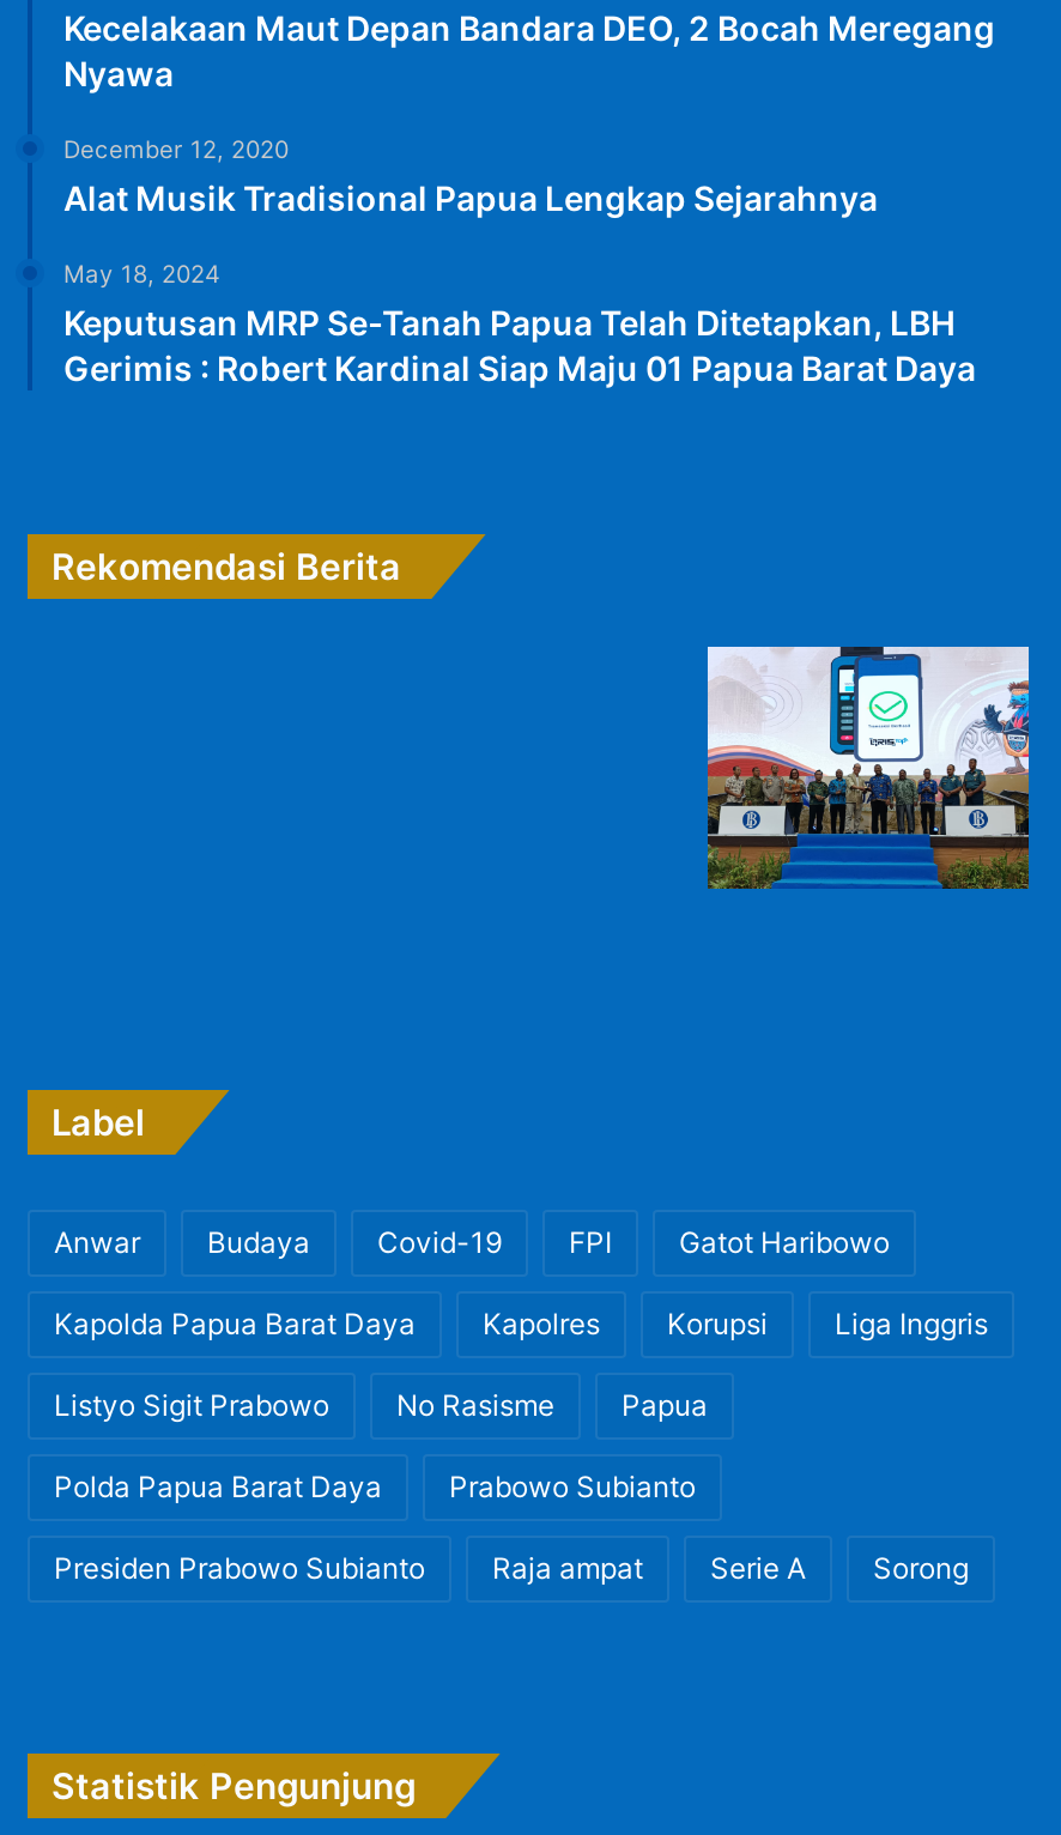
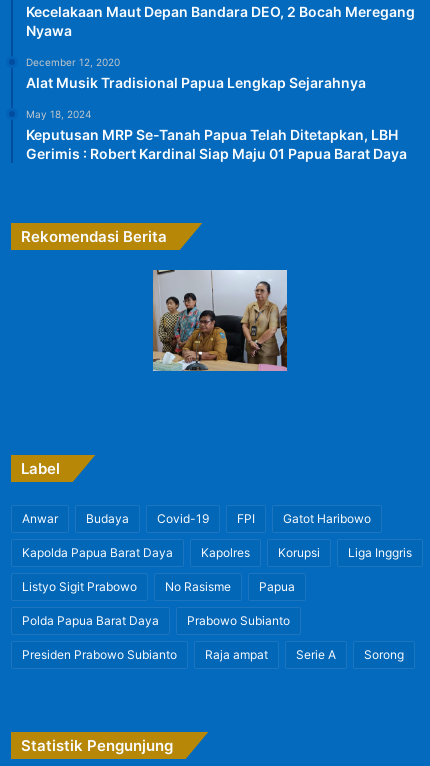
+ [image]

- [image]
